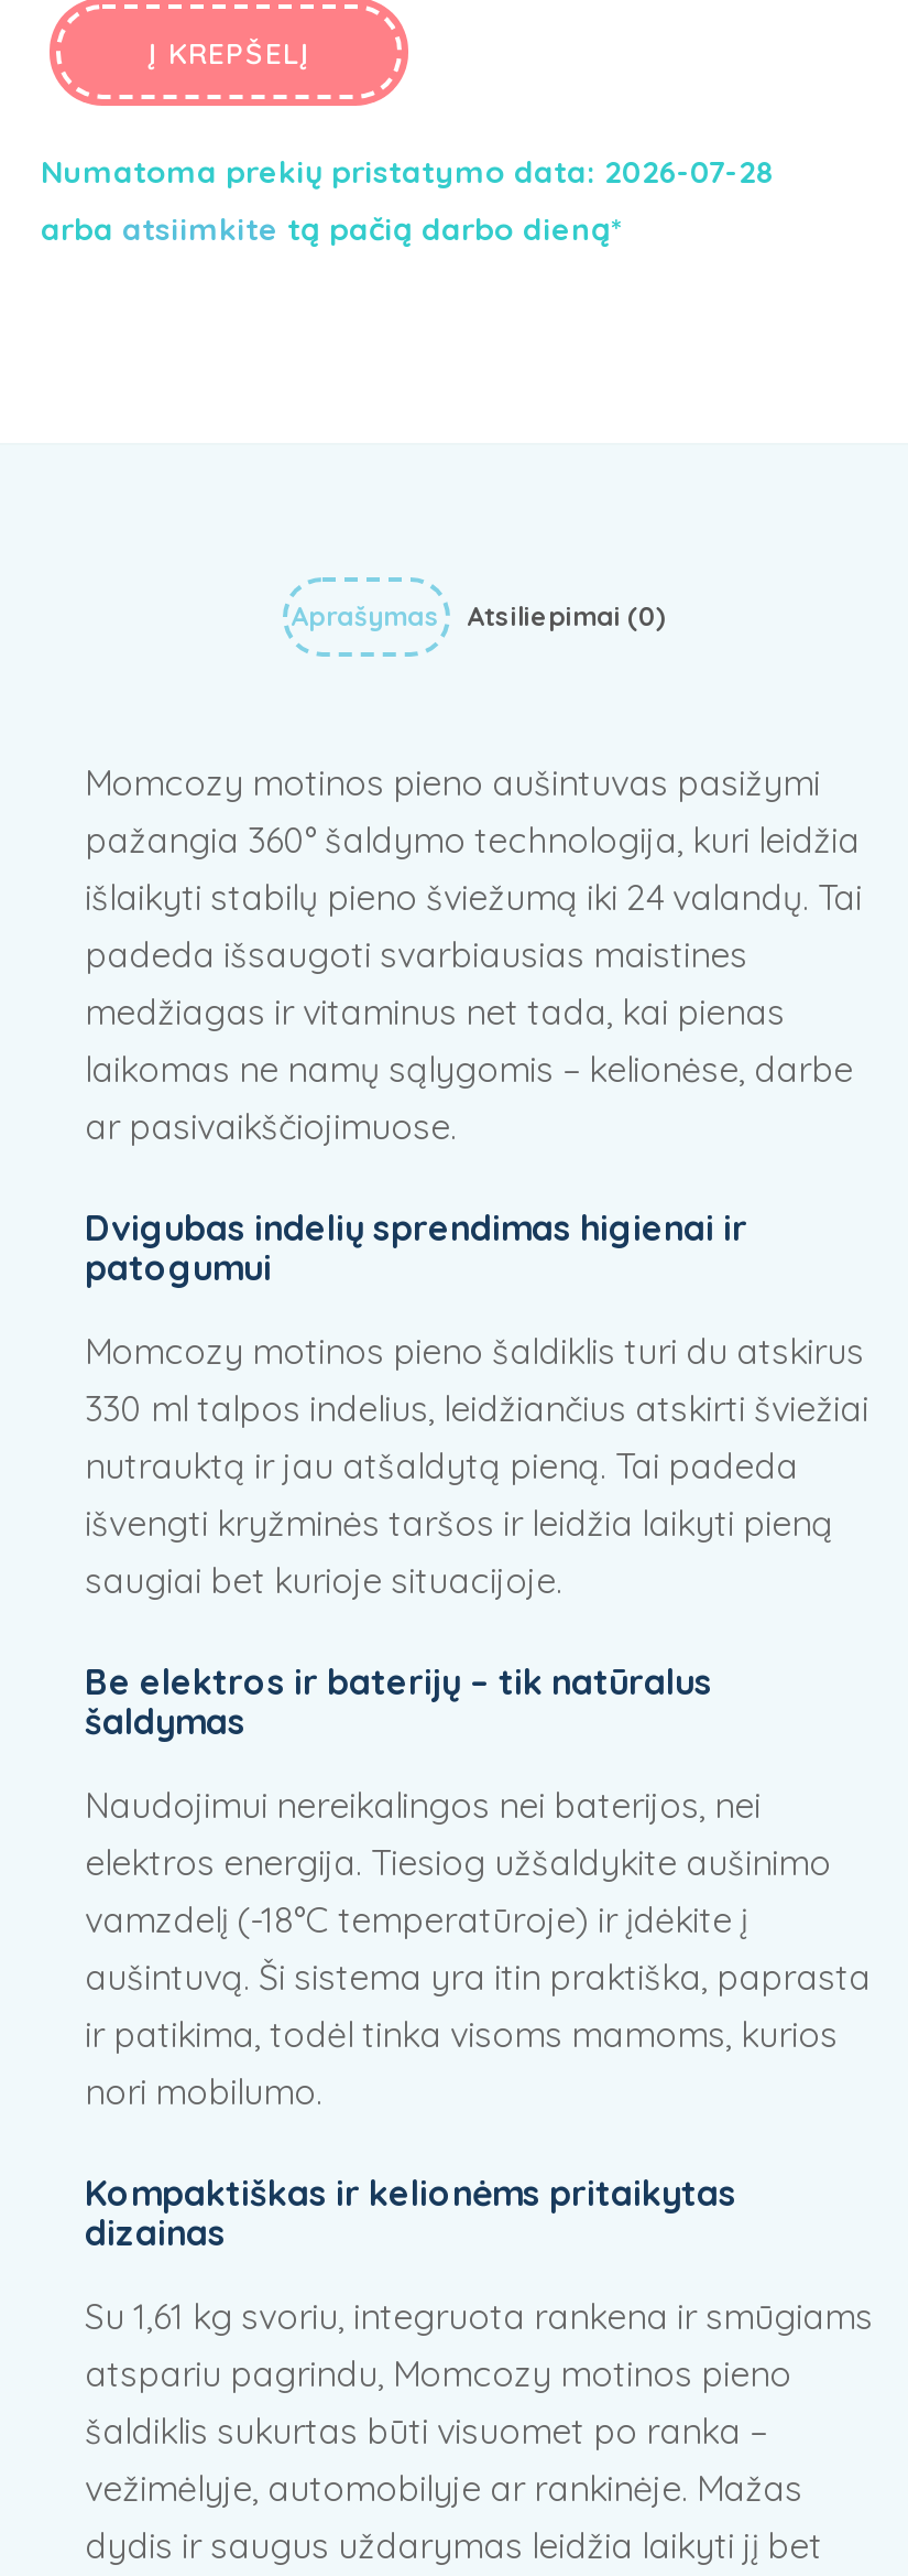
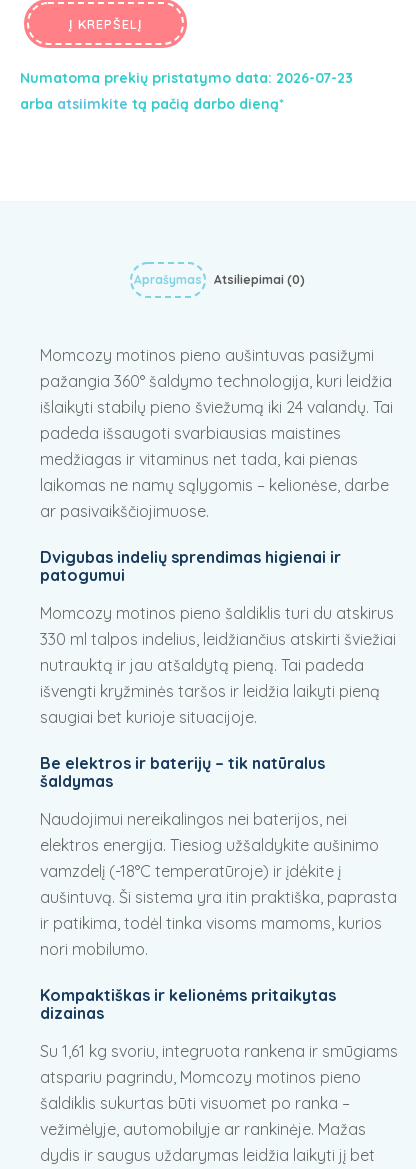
- Numatoma prekių pristatymo data: 2026-07-28
+ Numatoma prekių pristatymo data: 2026-07-23
